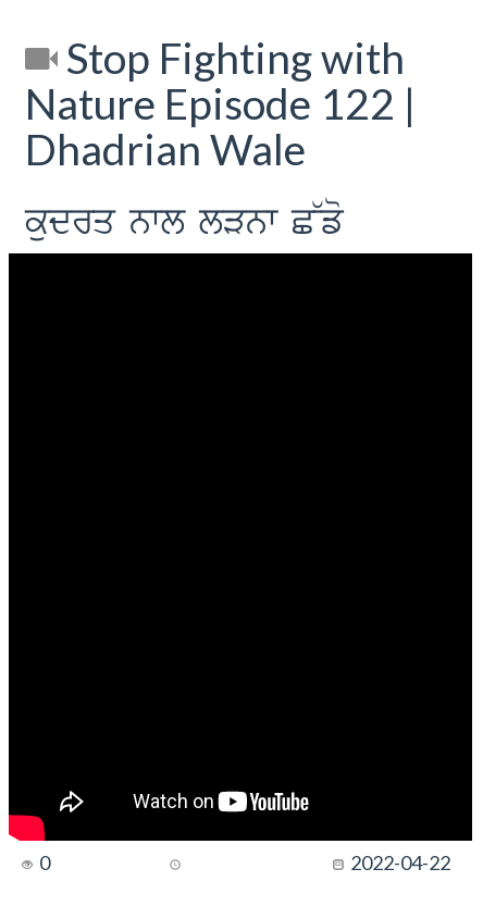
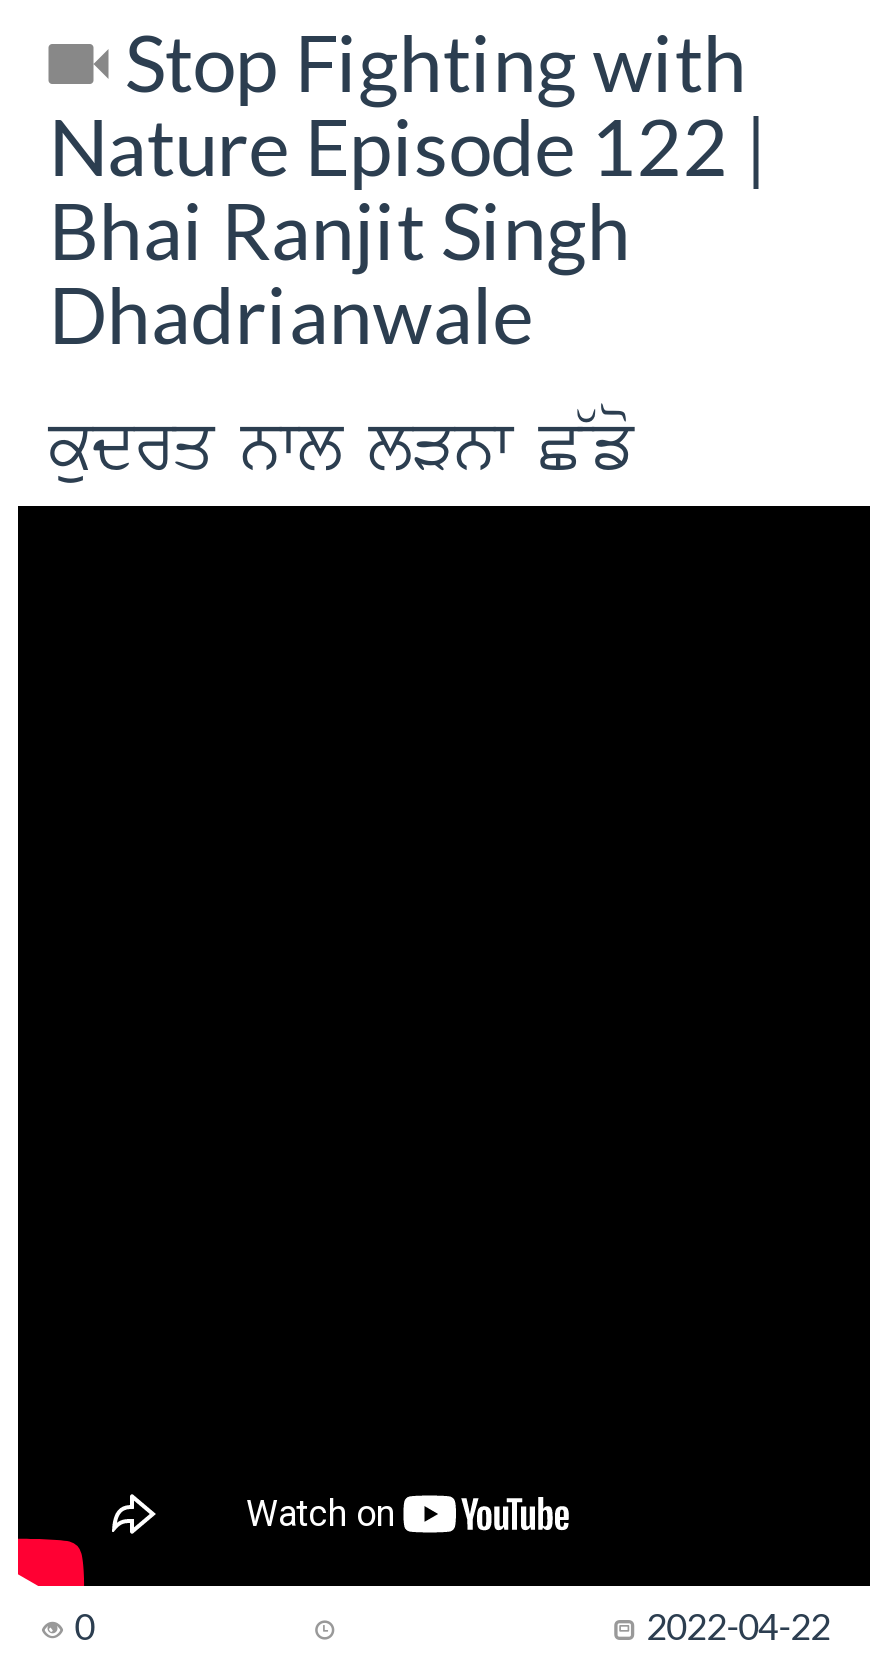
- Dhadrian Wale
+ Bhai Ranjit Singh
+ Dhadrianwale
